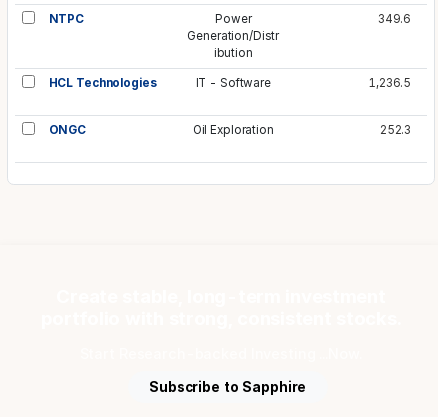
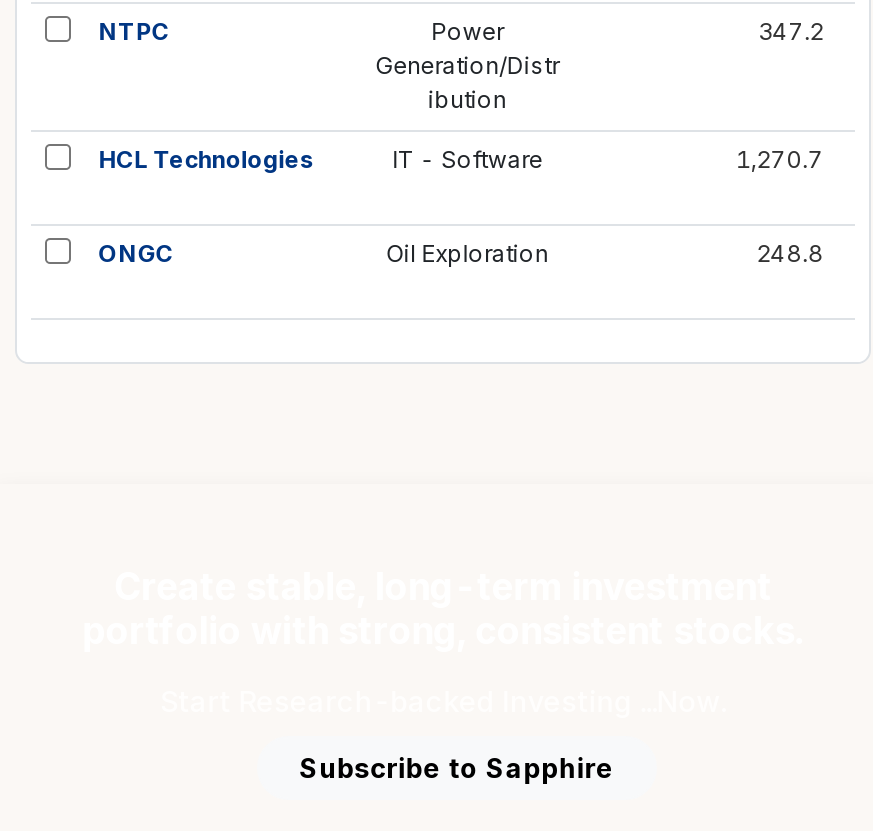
- 349.6
+ 347.2

- 1,236.5
+ 1,270.7

- 252.3
+ 248.8
